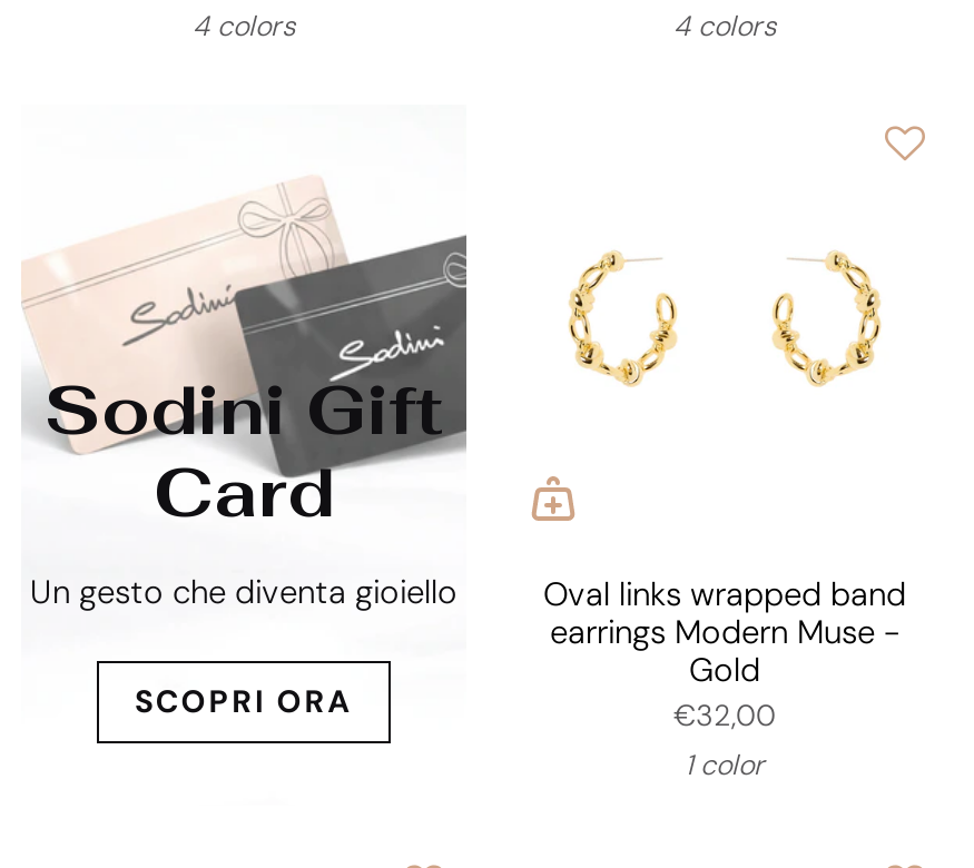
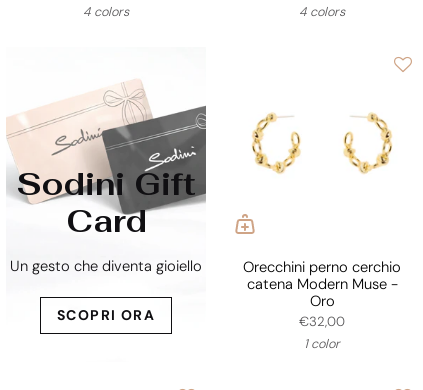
- Oval links wrapped band
- earrings Modern Muse -
- Gold
+ Orecchini perno cerchio
+ catena Modern Muse -
+ Oro
